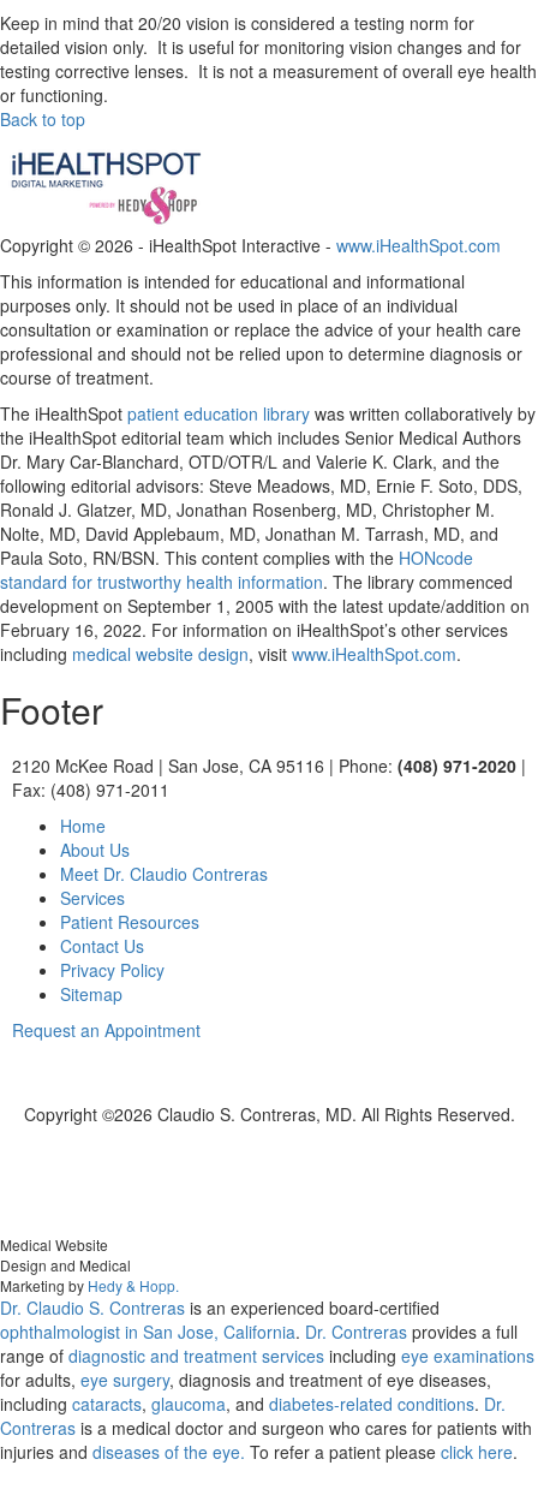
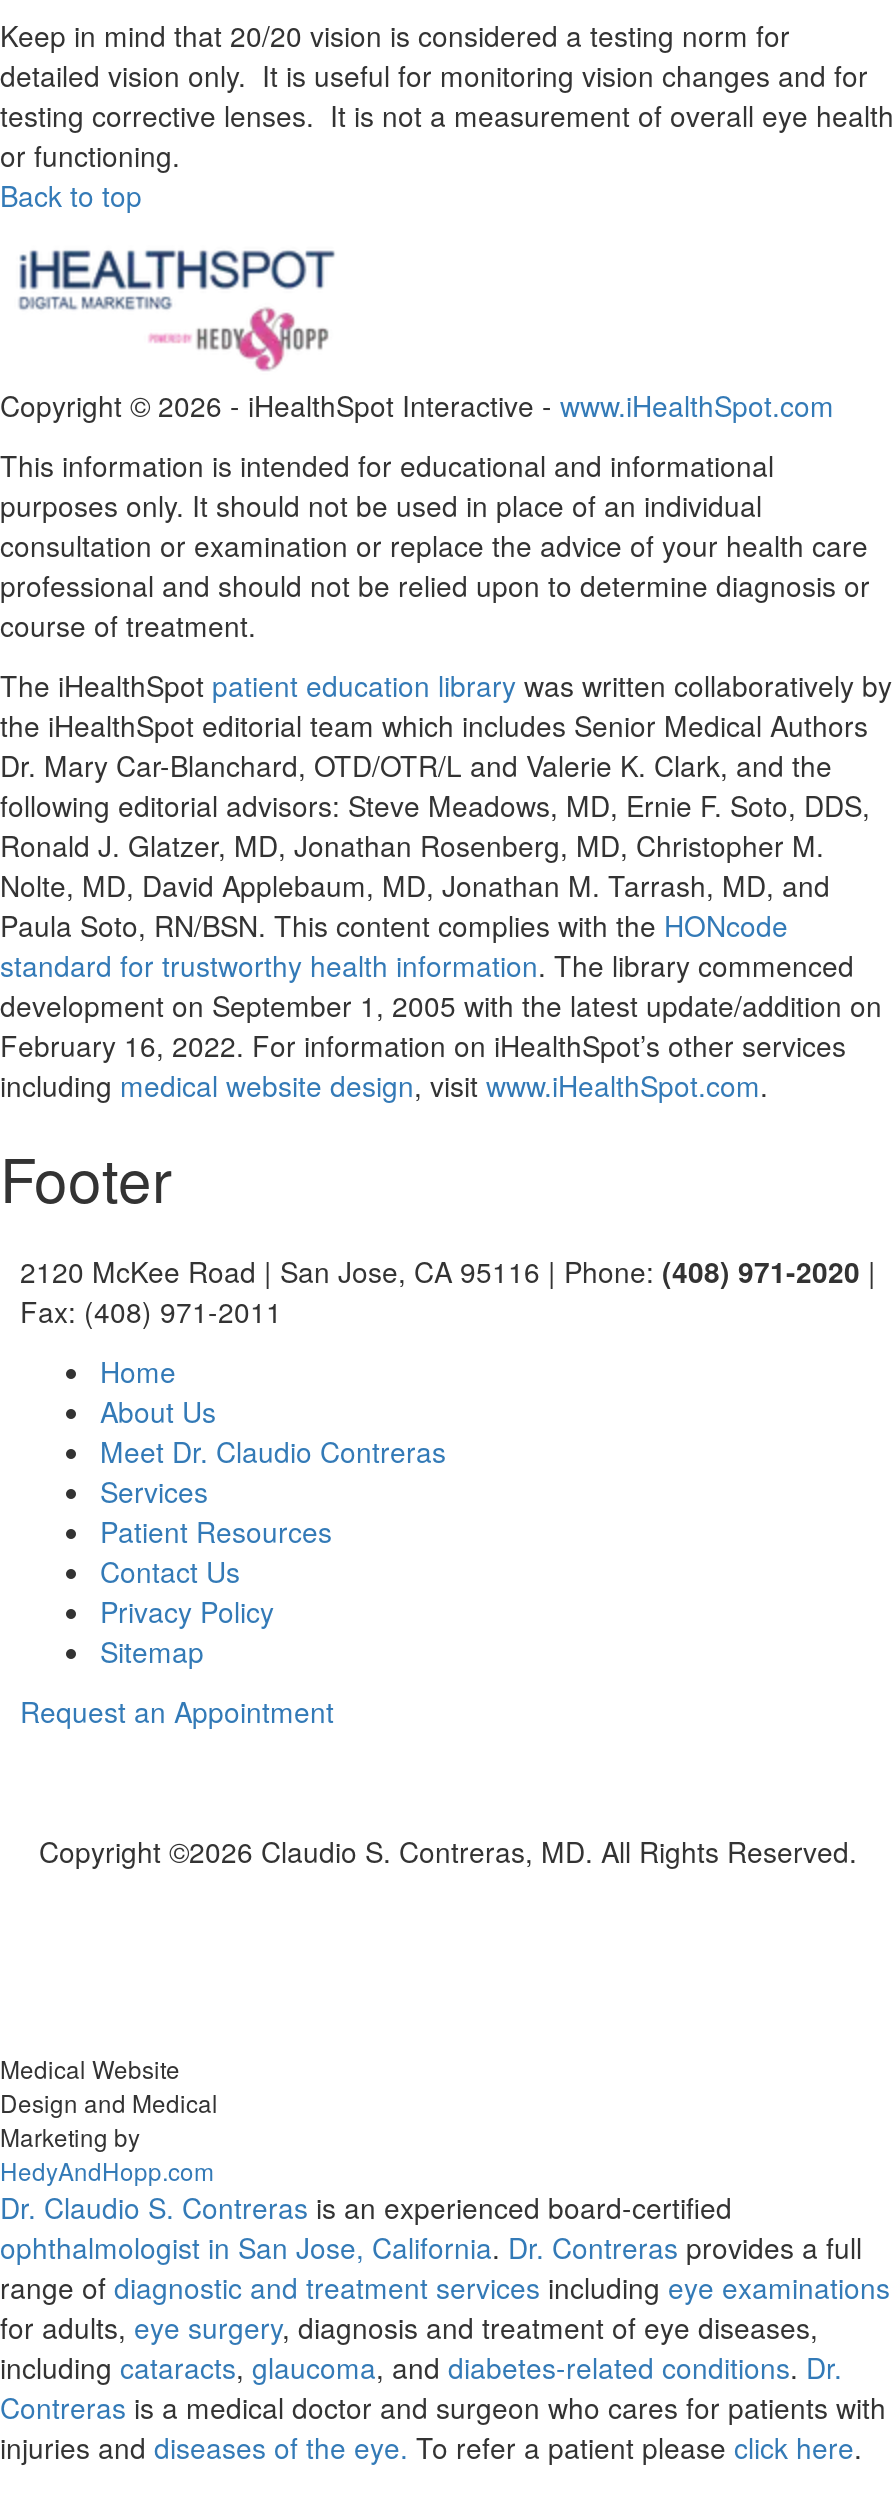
- Marketing by Hedy & Hopp.
+ Marketing by
+ HedyAndHopp.com
